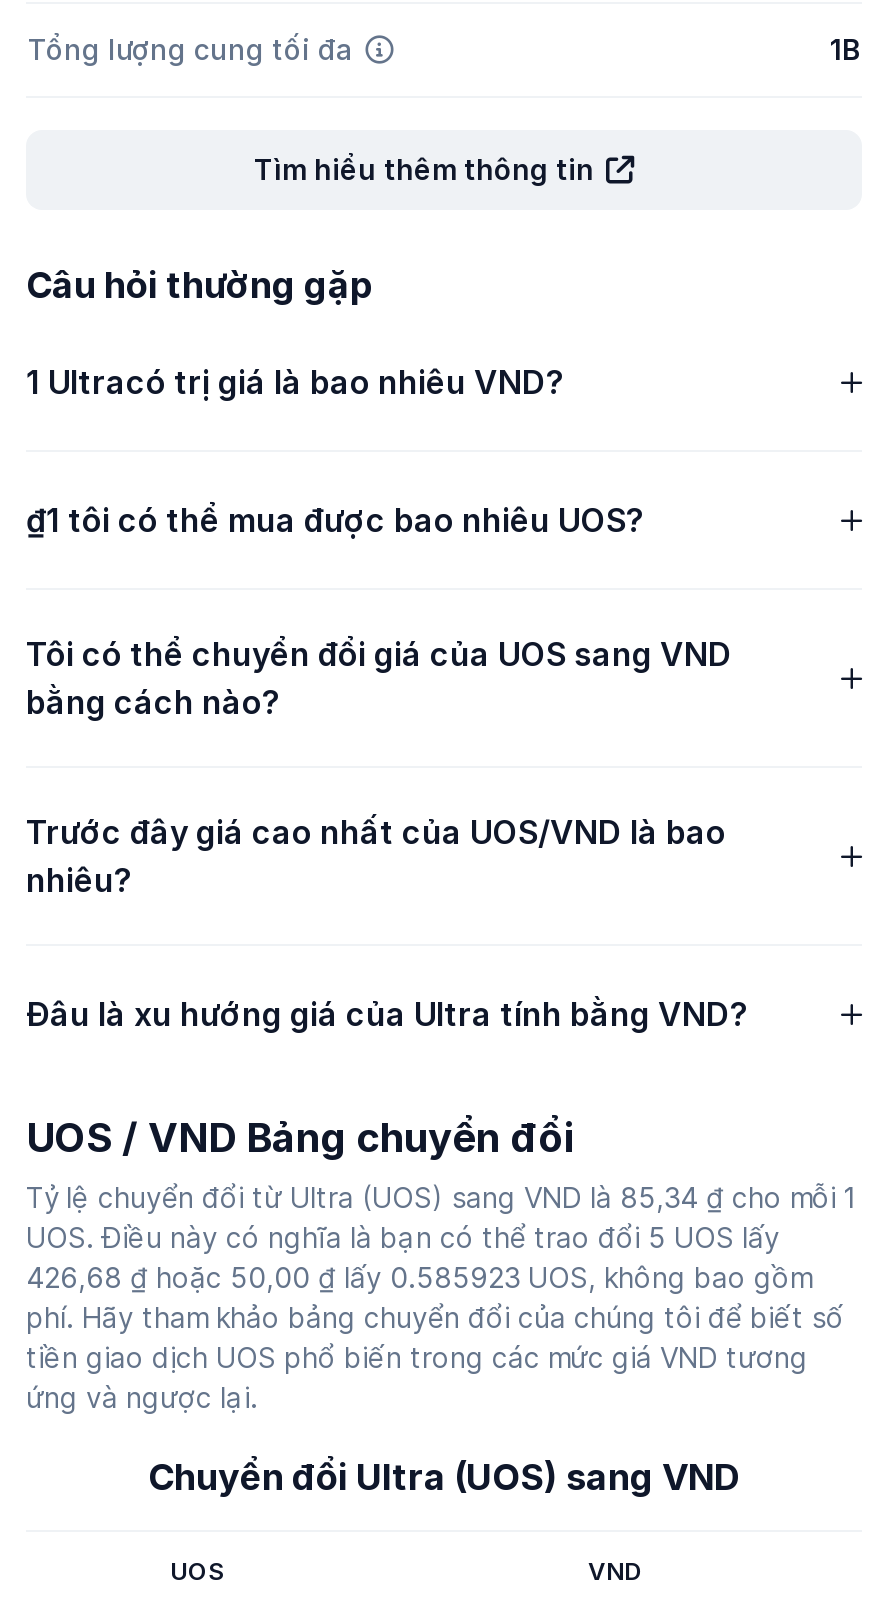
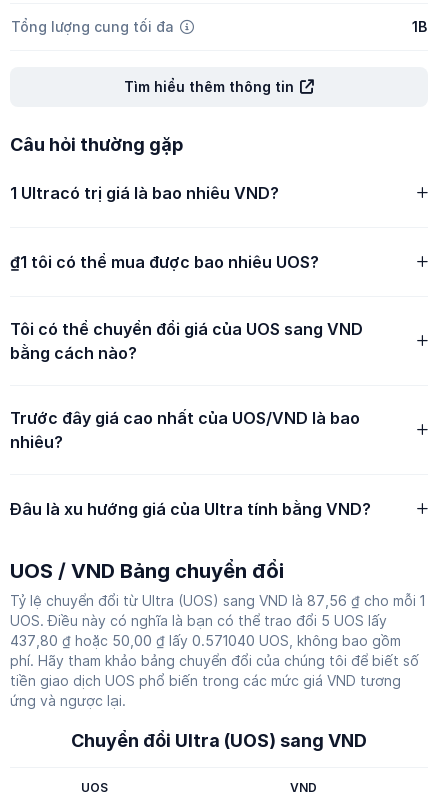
- Tỷ lệ chuyển đổi từ Ultra (UOS) sang VND là 85,34 ₫ cho mỗi 1
+ Tỷ lệ chuyển đổi từ Ultra (UOS) sang VND là 87,56 ₫ cho mỗi 1

- 426,68 ₫ hoặc 50,00 ₫ lấy 0.585923 UOS, không bao gồm
+ 437,80 ₫ hoặc 50,00 ₫ lấy 0.571040 UOS, không bao gồm
